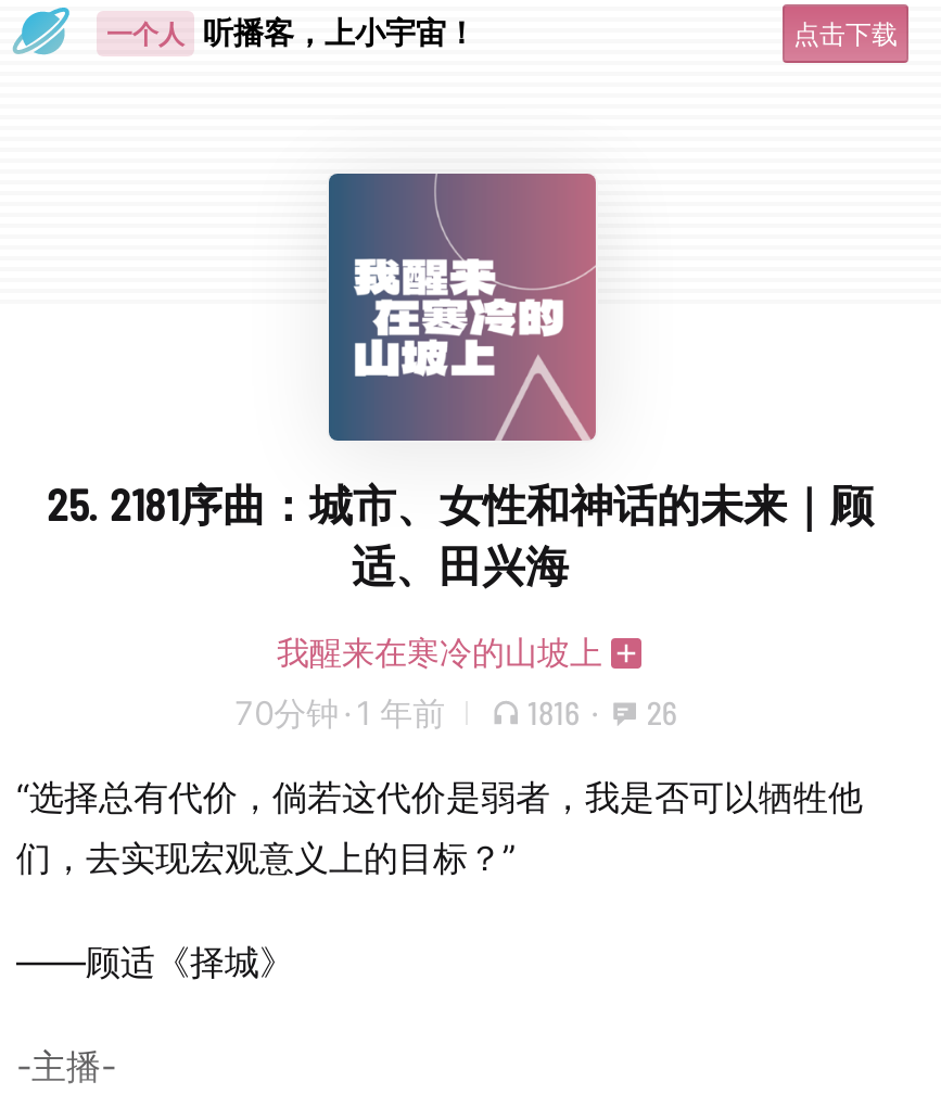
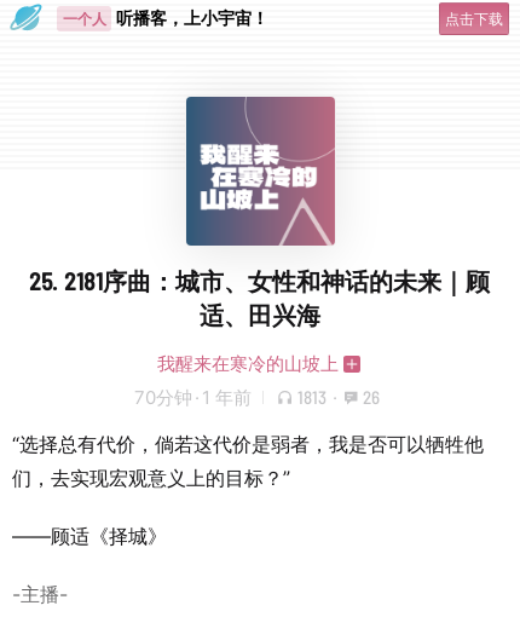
- 70分钟 · 1 年前 1816 · 26
+ 70分钟 · 1 年前 1813 · 26
